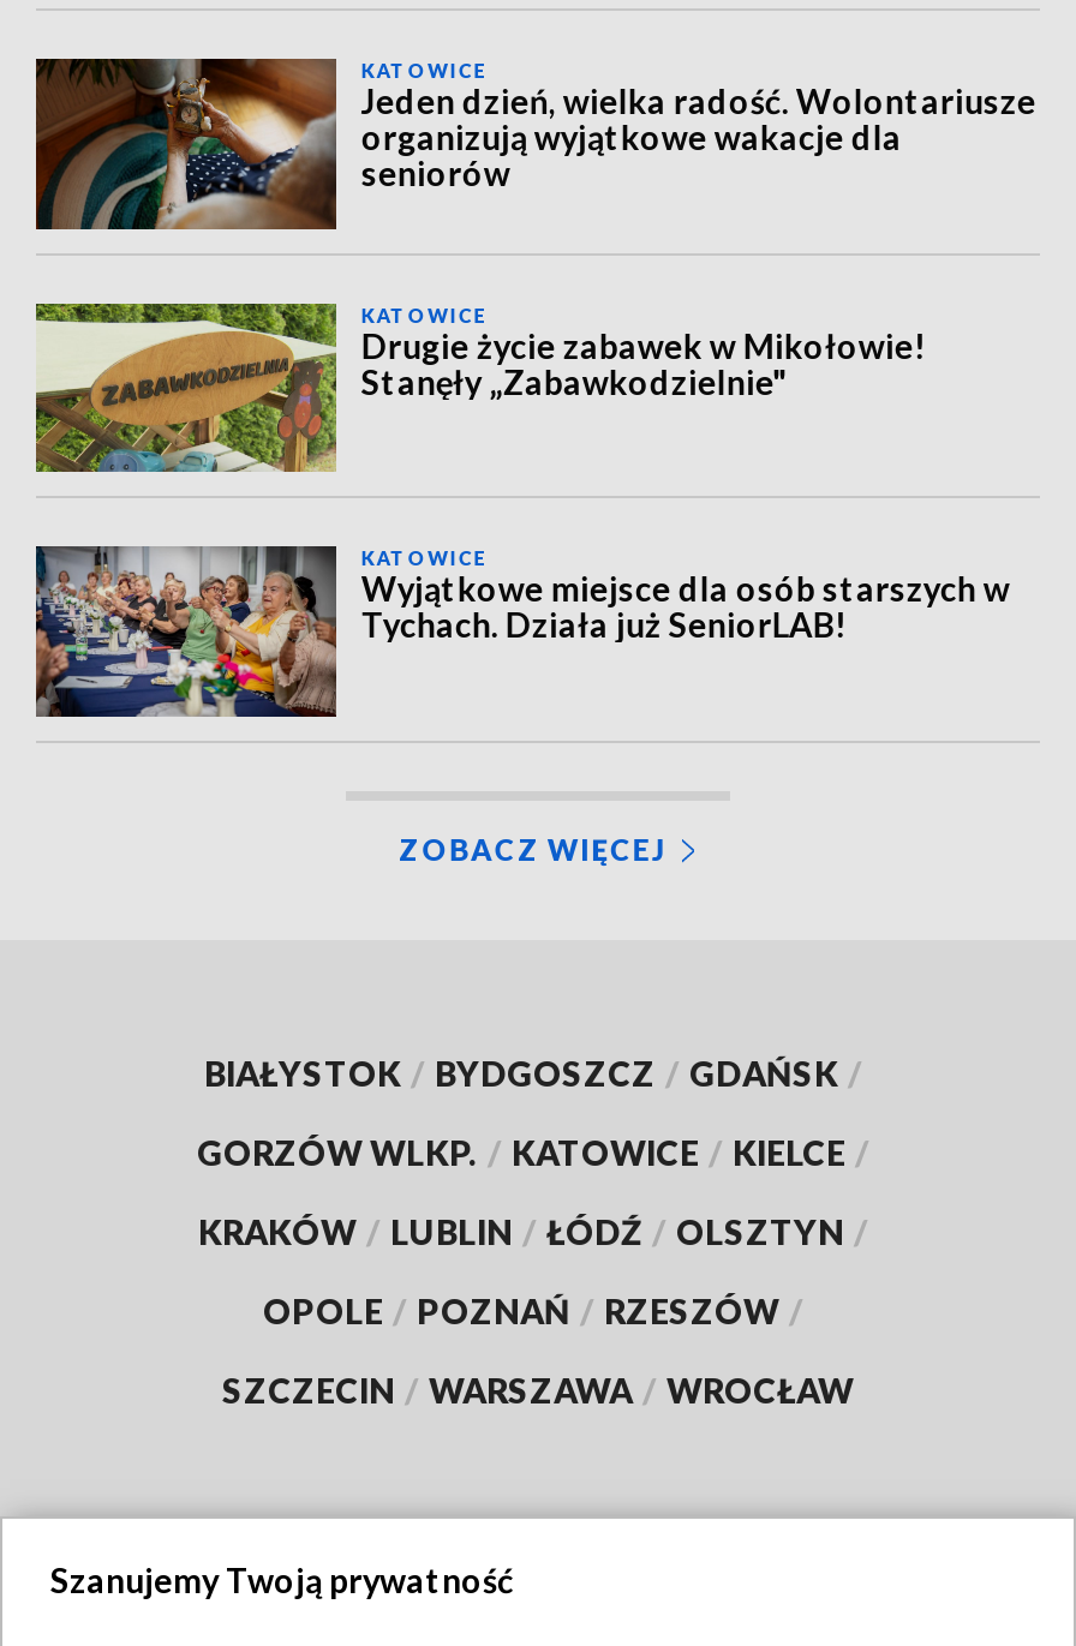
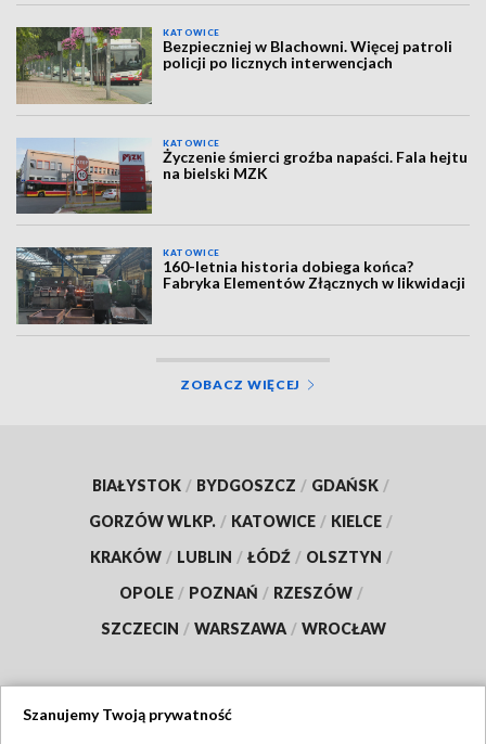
- [image]
- Jeden dzień, wielka radość. Wolontariusze
- organizują wyjątkowe wakacje dla
- seniorów
+ [image]
+ Bezpieczniej w Blachowni. Więcej patroli
+ policji po licznych interwencjach

- [image]
- Drugie życie zabawek w Mikołowie!
- Stanęły „Zabawkodzielnie"
+ [image]
+ Życzenie śmierci groźba napaści. Fala hejtu
+ na bielski MZK

- [image]
- Wyjątkowe miejsce dla osób starszych w
- Tychach. Działa już SeniorLAB!
+ [image]
+ 160-letnia historia dobiega końca?
+ Fabryka Elementów Złącznych w likwidacji
